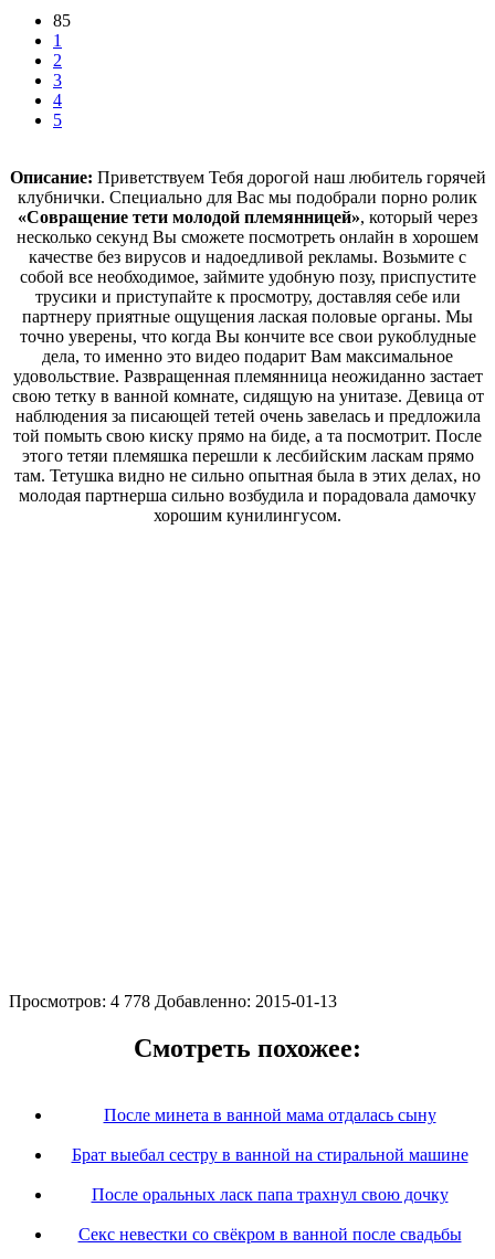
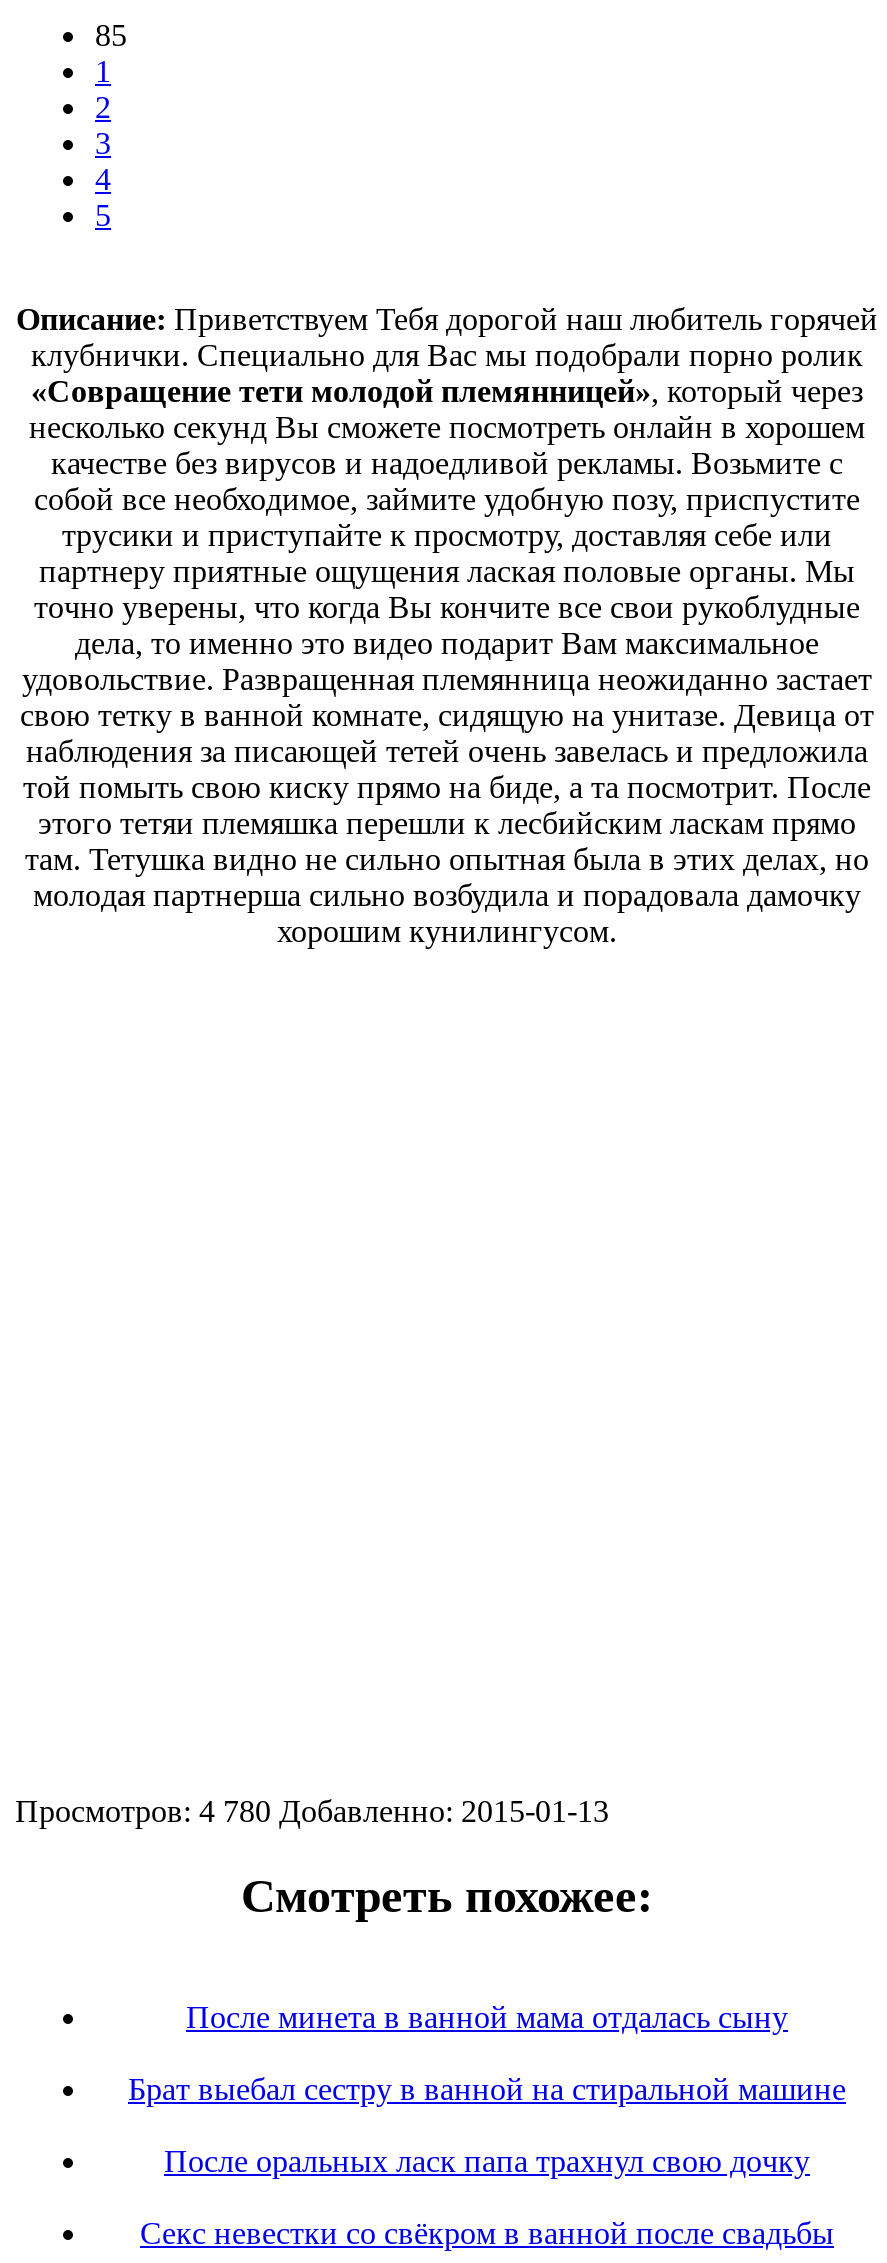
- Просмотров: 4 778 Добавленно: 2015-01-13
+ Просмотров: 4 780 Добавленно: 2015-01-13
